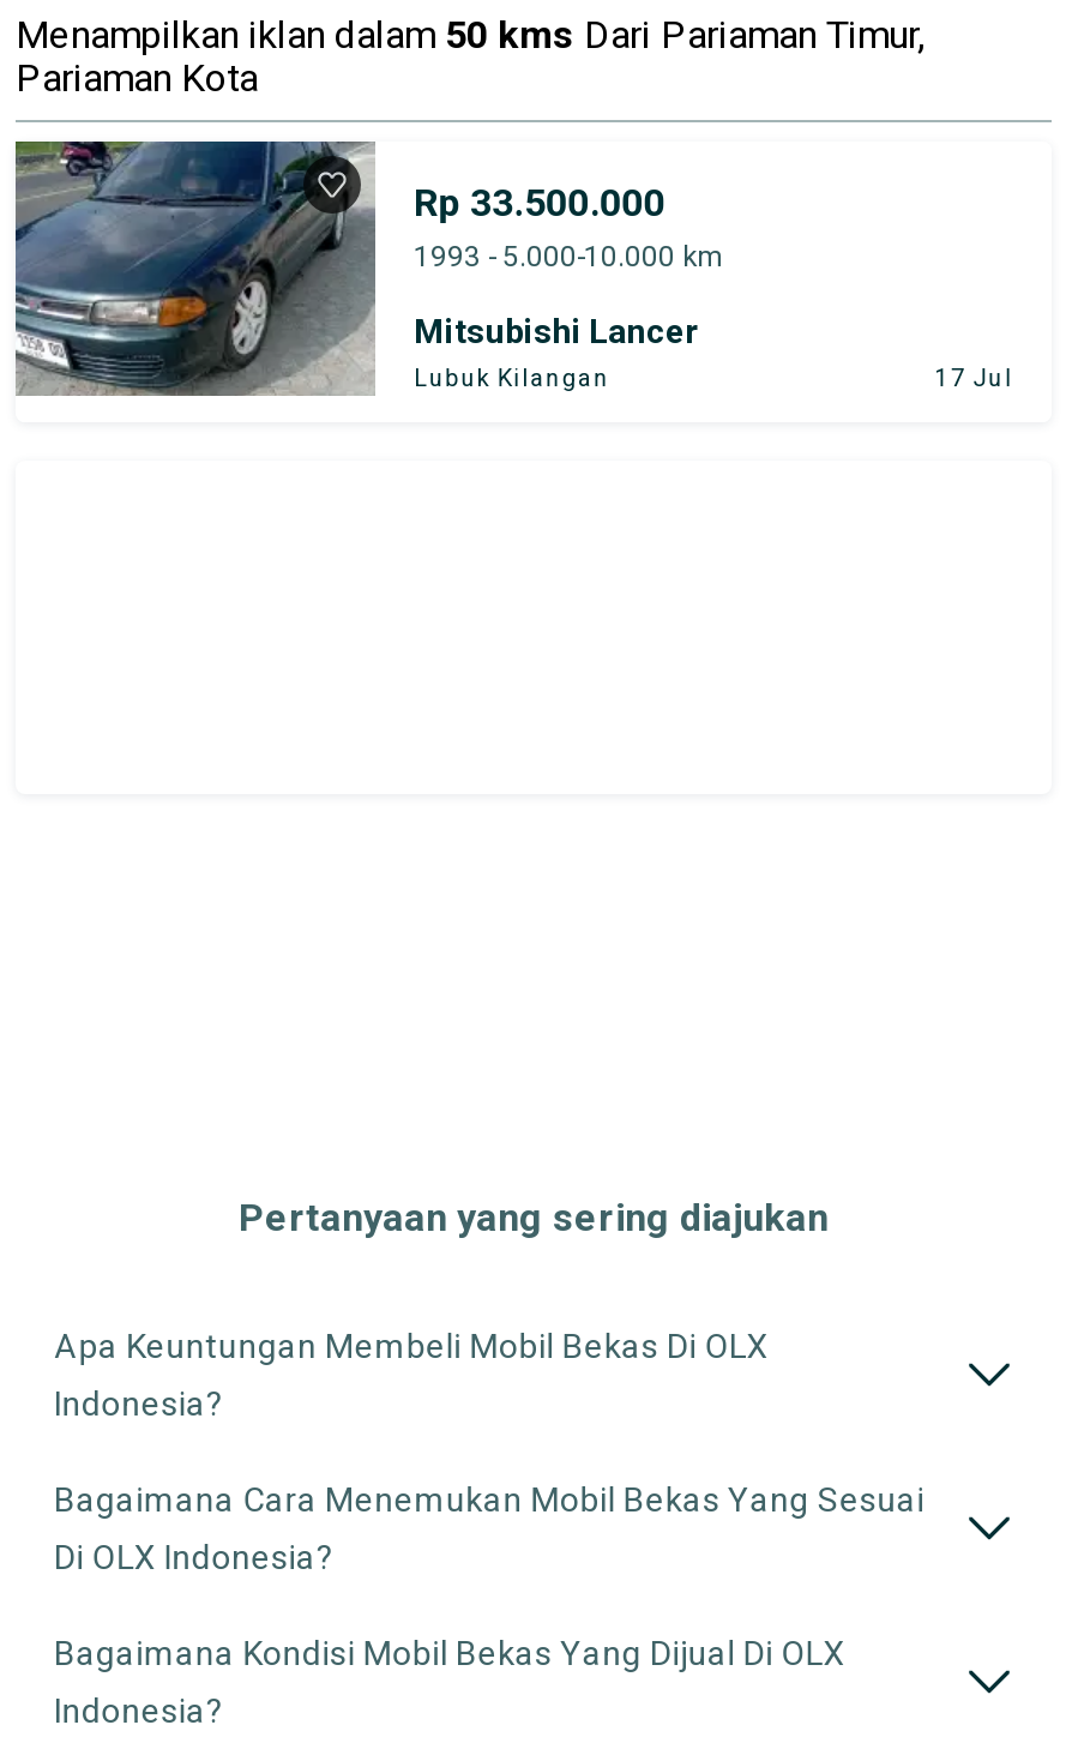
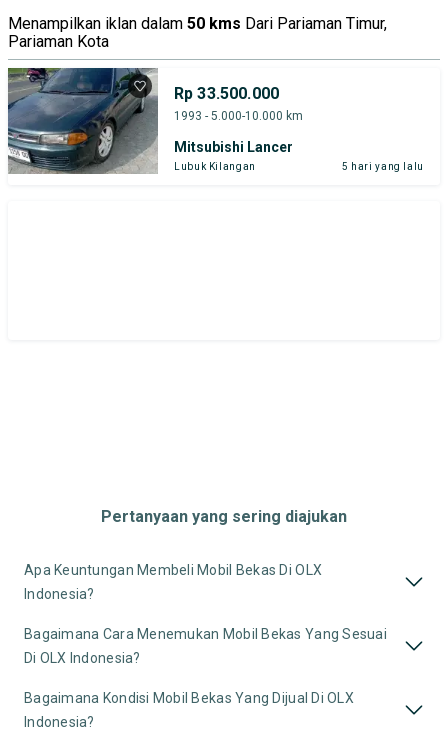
- 17 Jul
+ 5 hari yang lalu
